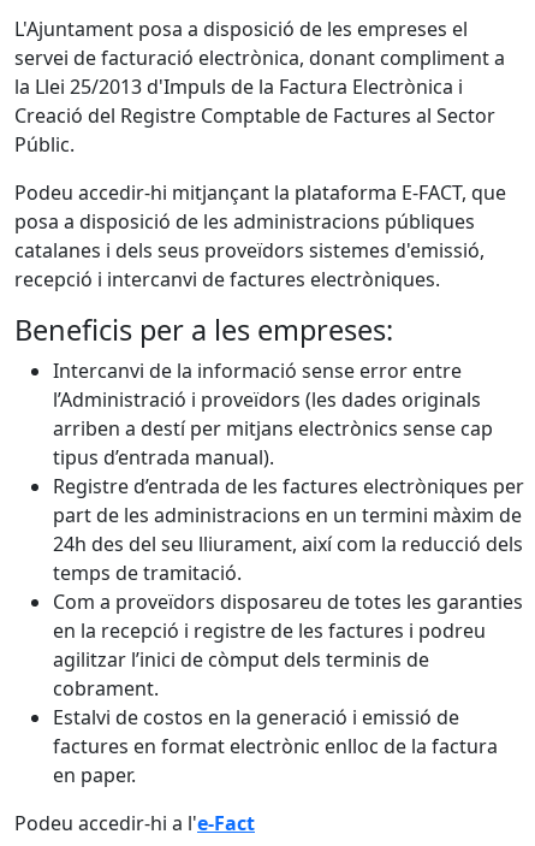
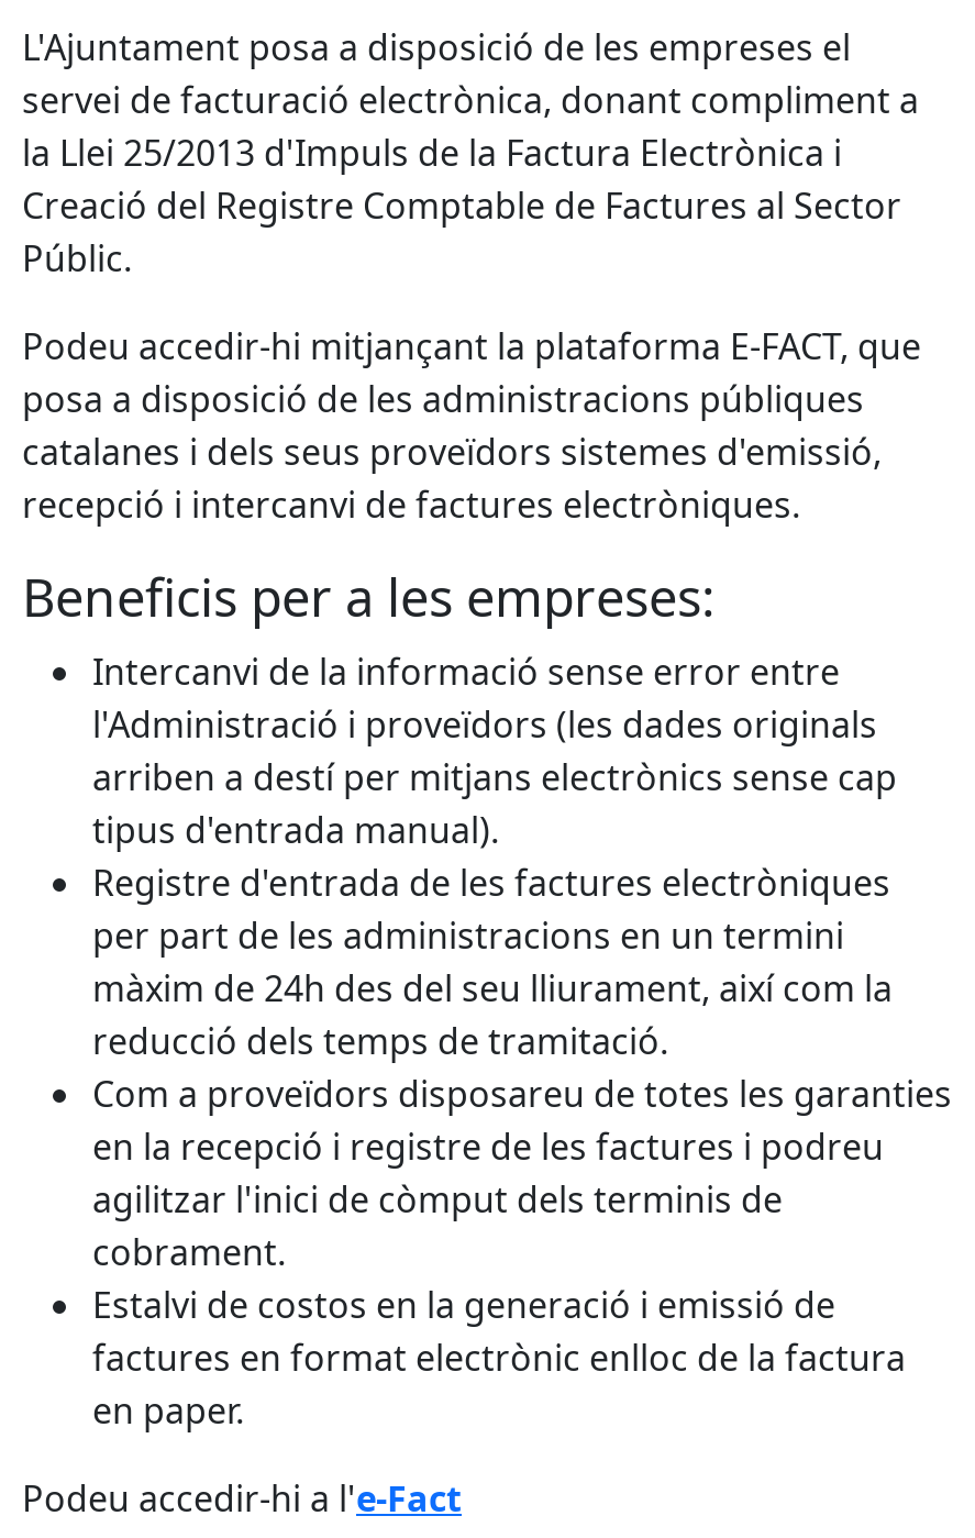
- l’Administració i proveïdors (les dades originals
+ l'Administració i proveïdors (les dades originals

- tipus d’entrada manual).
- Registre d’entrada de les factures electròniques per
- part de les administracions en un termini màxim de
- 24h des del seu lliurament, així com la reducció dels
- temps de tramitació.
+ tipus d'entrada manual).
+ Registre d'entrada de les factures electròniques
+ per part de les administracions en un termini
+ màxim de 24h des del seu lliurament, així com la
+ reducció dels temps de tramitació.

- agilitzar l’inici de còmput dels terminis de
+ agilitzar l'inici de còmput dels terminis de
